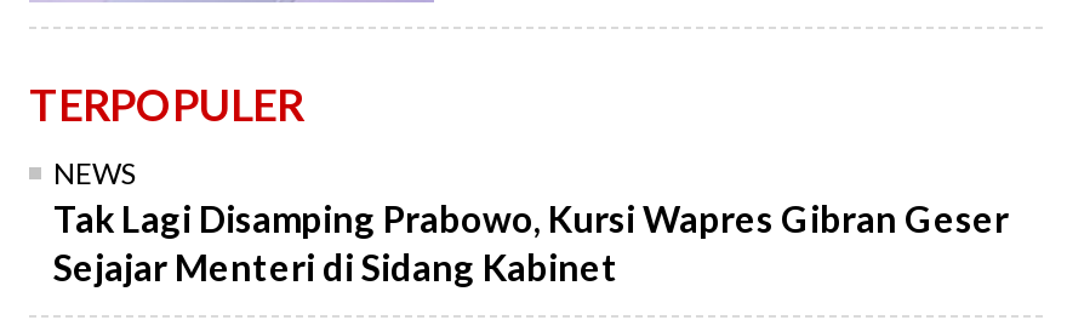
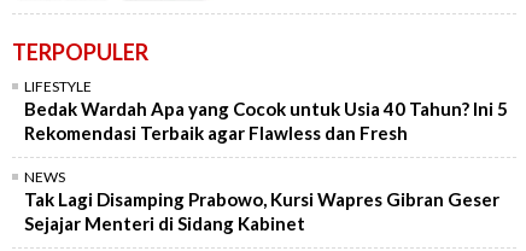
+ LIFESTYLE
+ Bedak Wardah Apa yang Cocok untuk Usia 40 Tahun? Ini 5
+ Rekomendasi Terbaik agar Flawless dan Fresh
